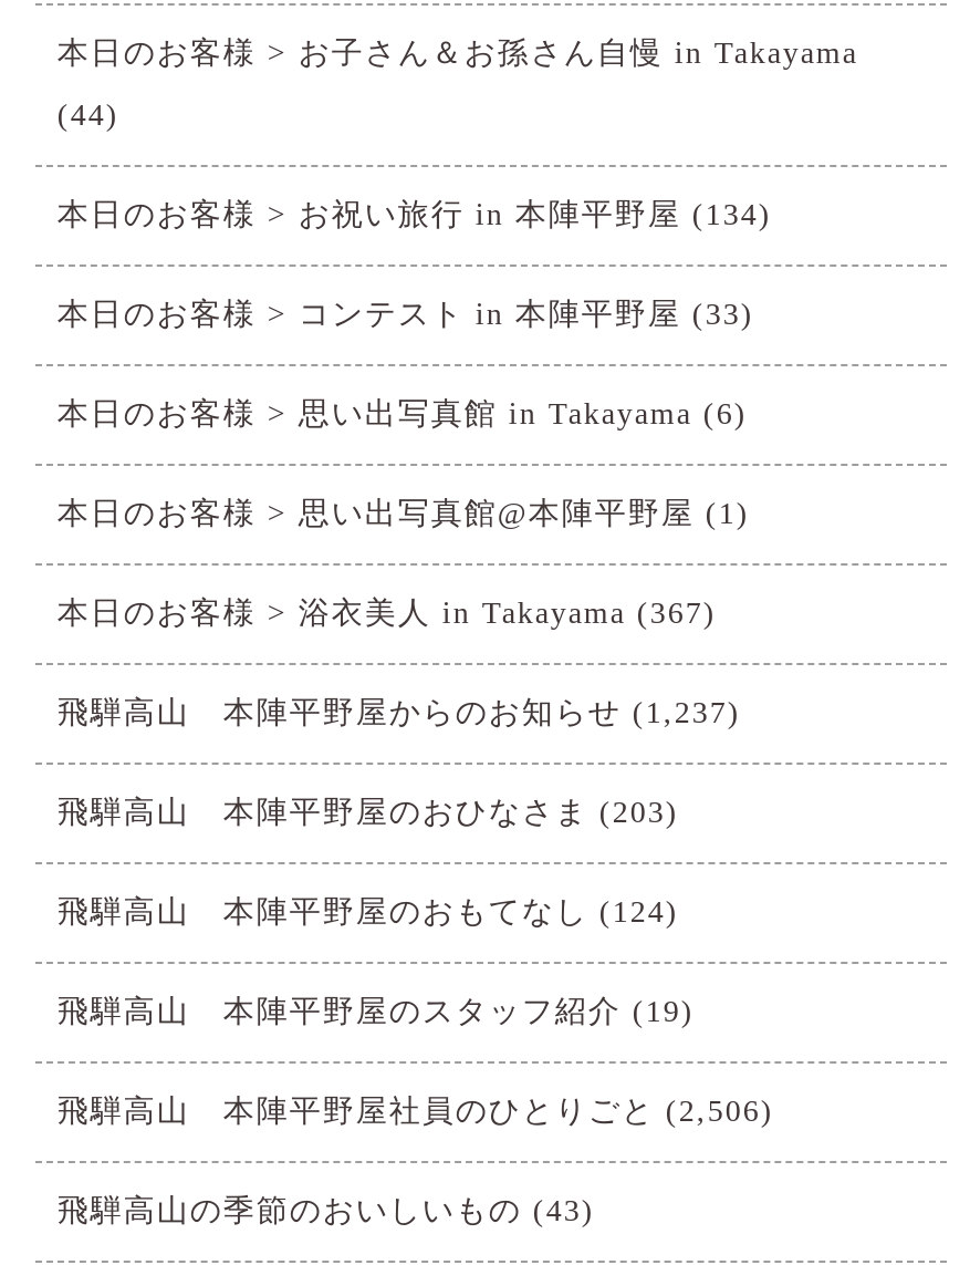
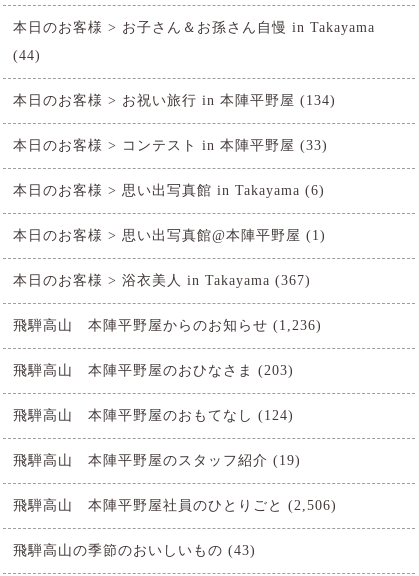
- 飛騨高山 本陣平野屋からのお知らせ(1,237)
+ 飛騨高山 本陣平野屋からのお知らせ(1,236)
